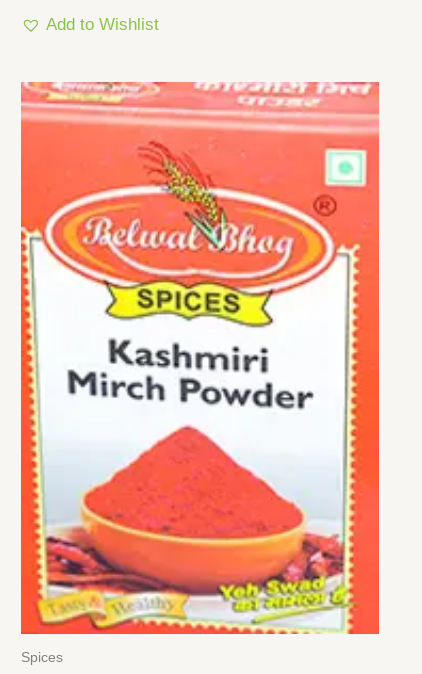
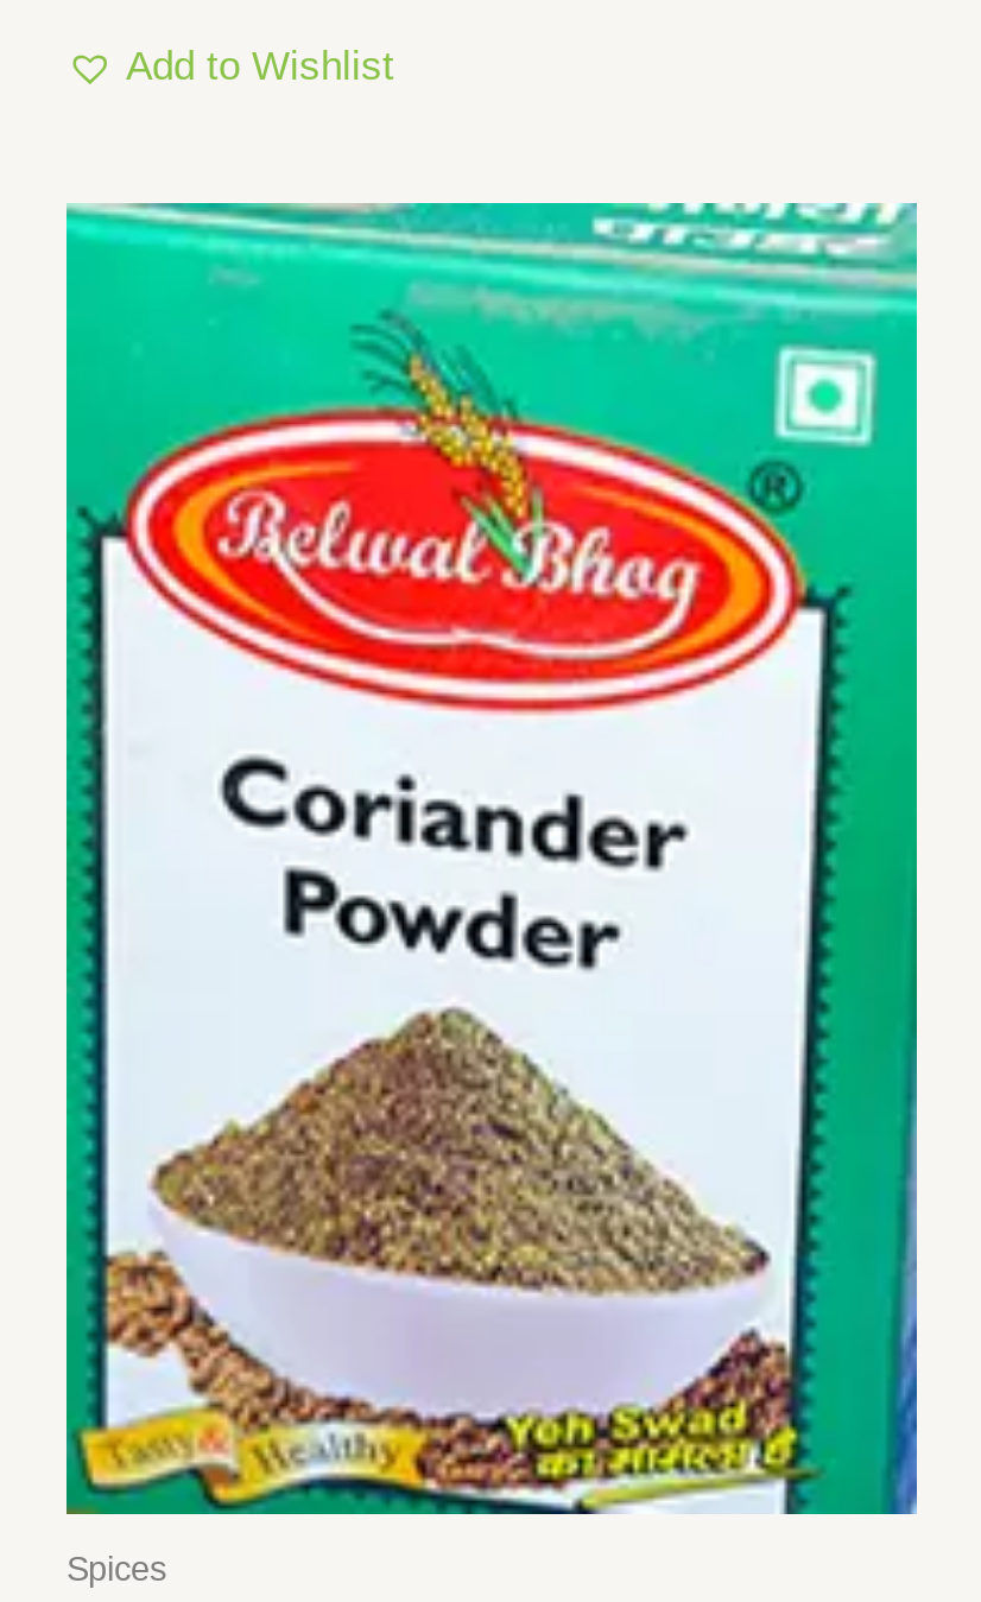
- [image]
+ [image]
